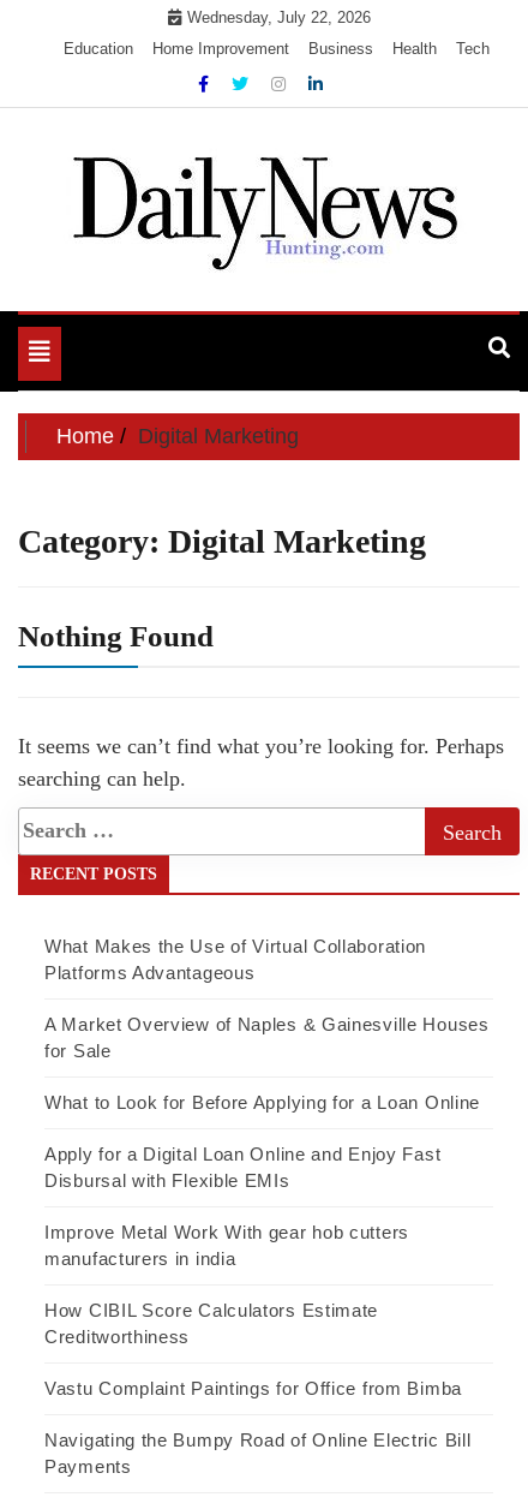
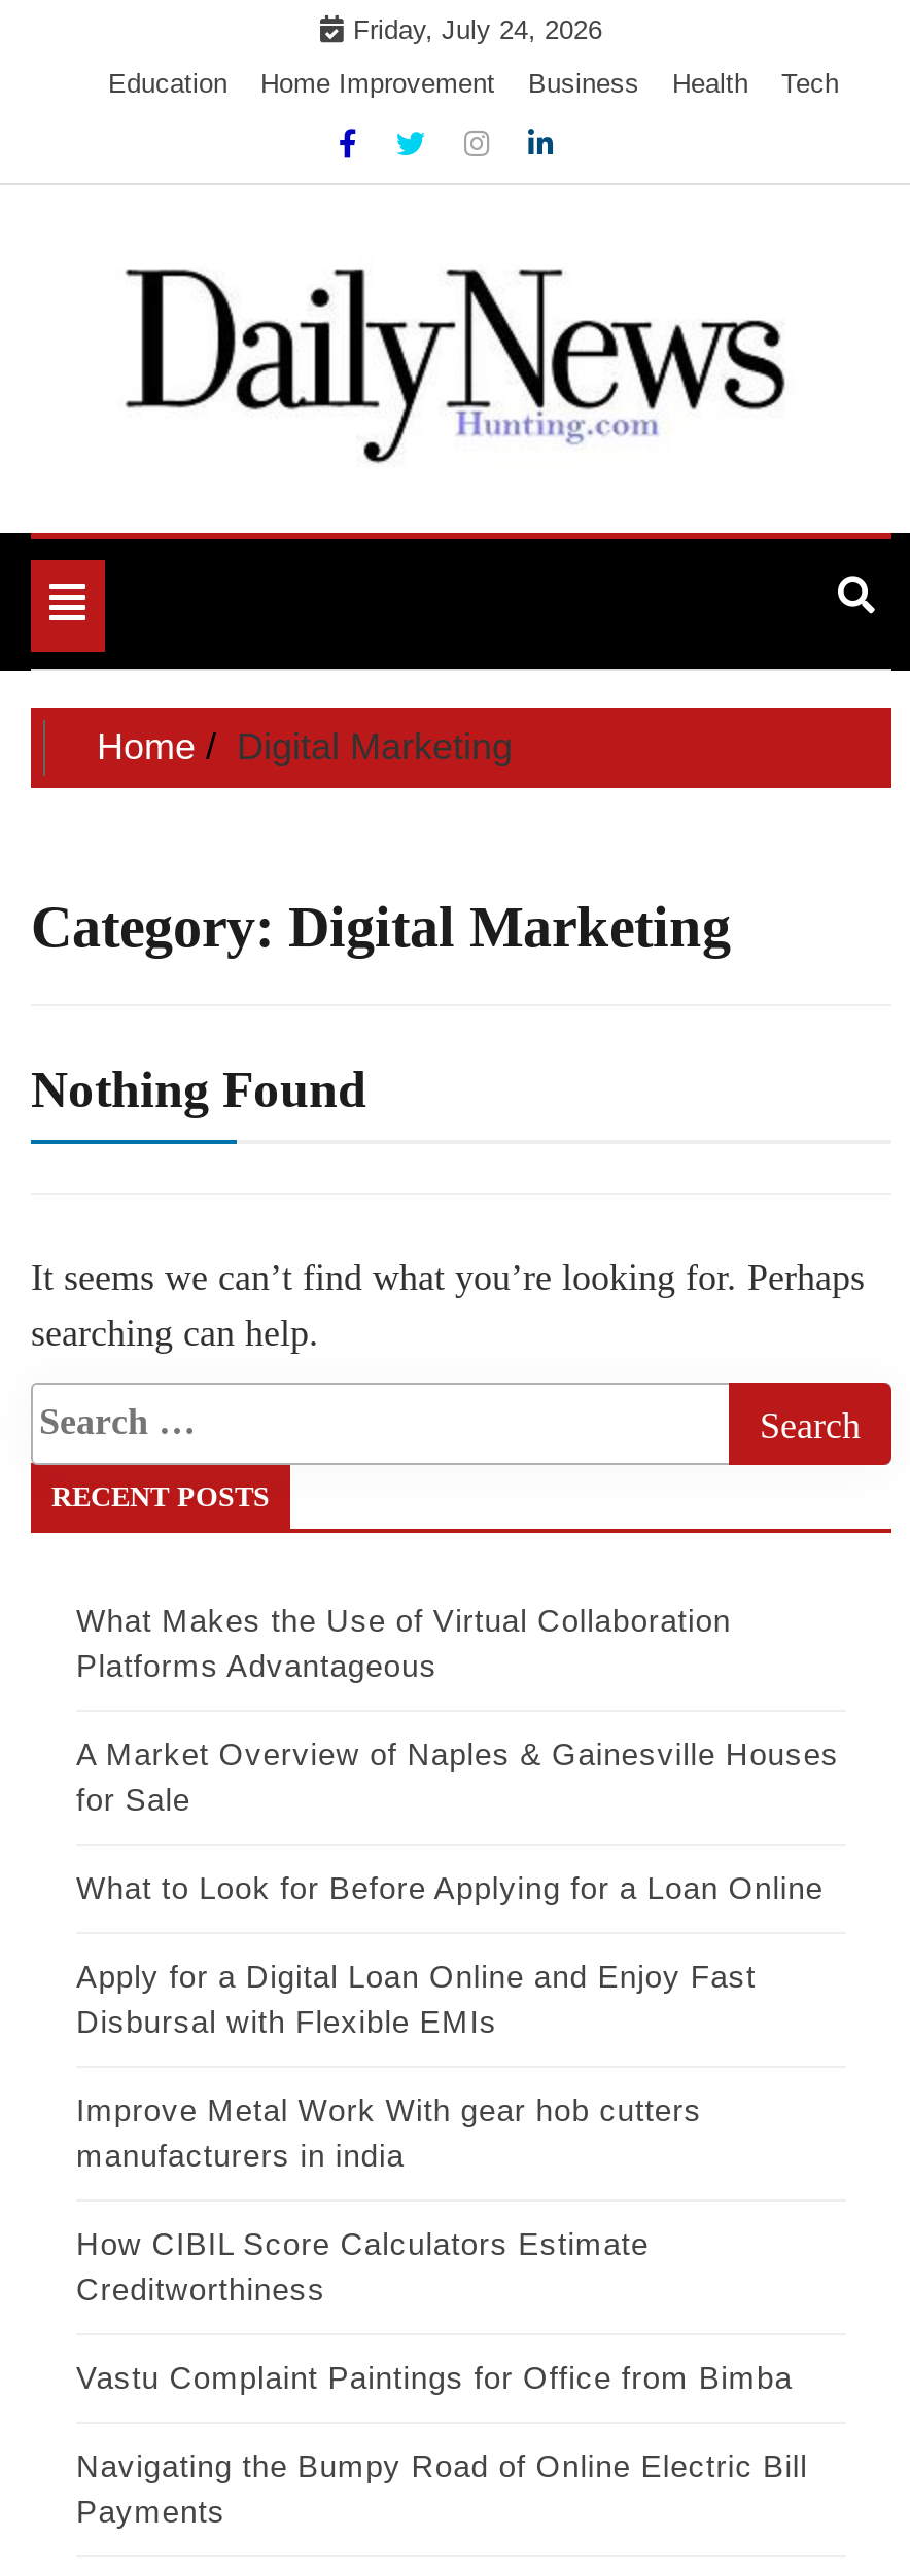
- Wednesday, July 22, 2026
+ Friday, July 24, 2026
